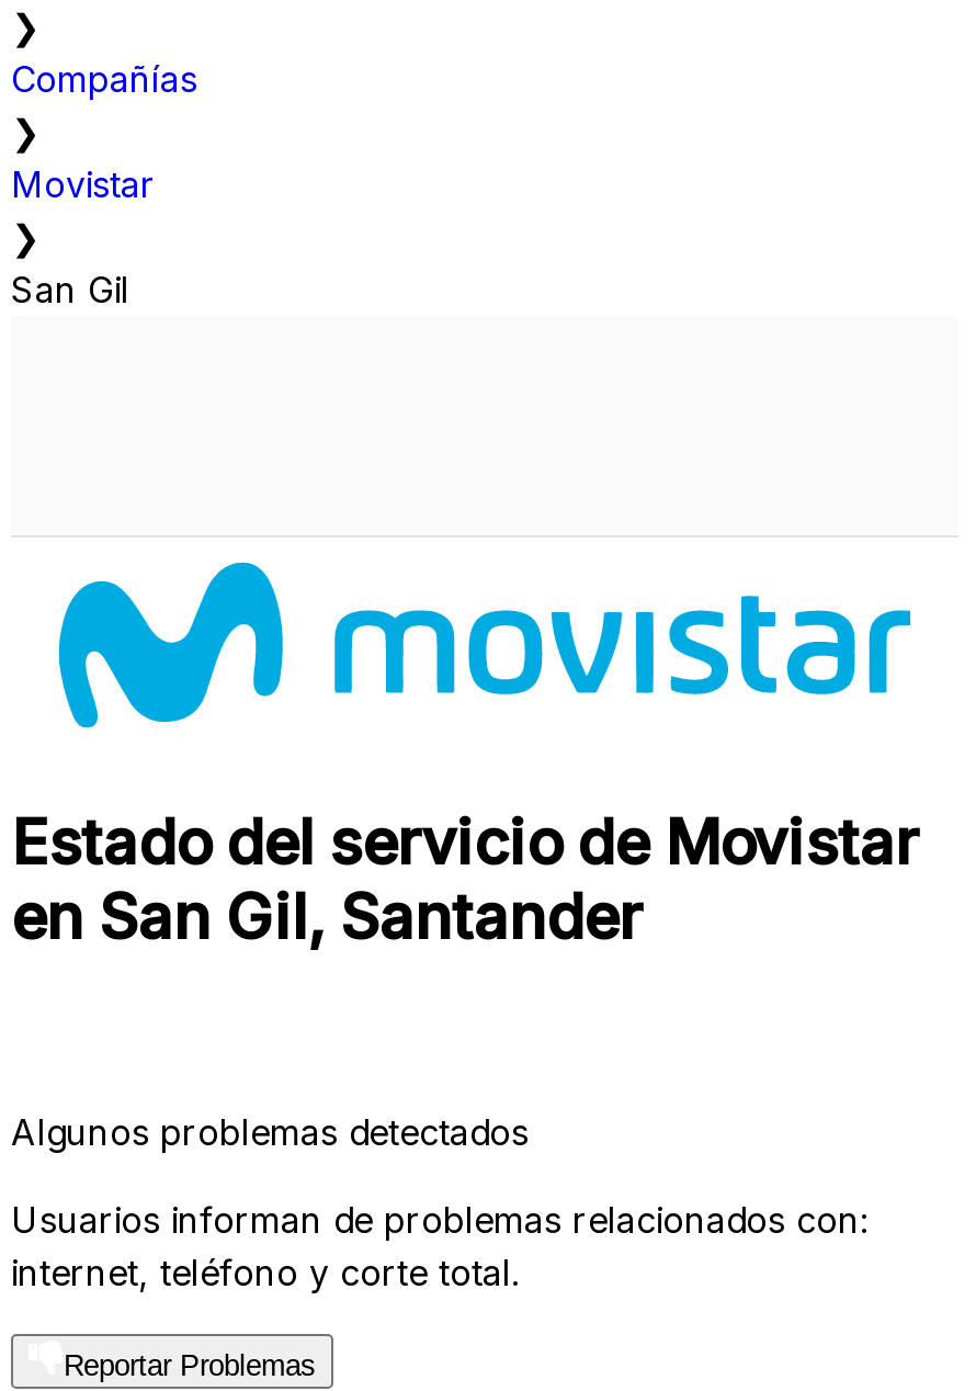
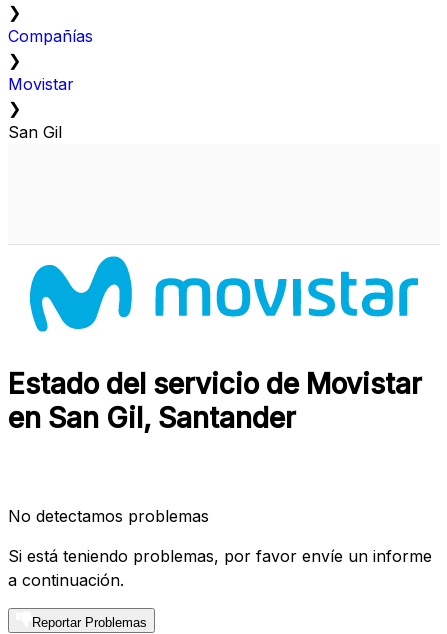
- Algunos problemas detectados
+ No detectamos problemas

- Usuarios informan de problemas relacionados con:
- internet, teléfono y corte total.
+ Si está teniendo problemas, por favor envíe un informe
+ a continuación.
